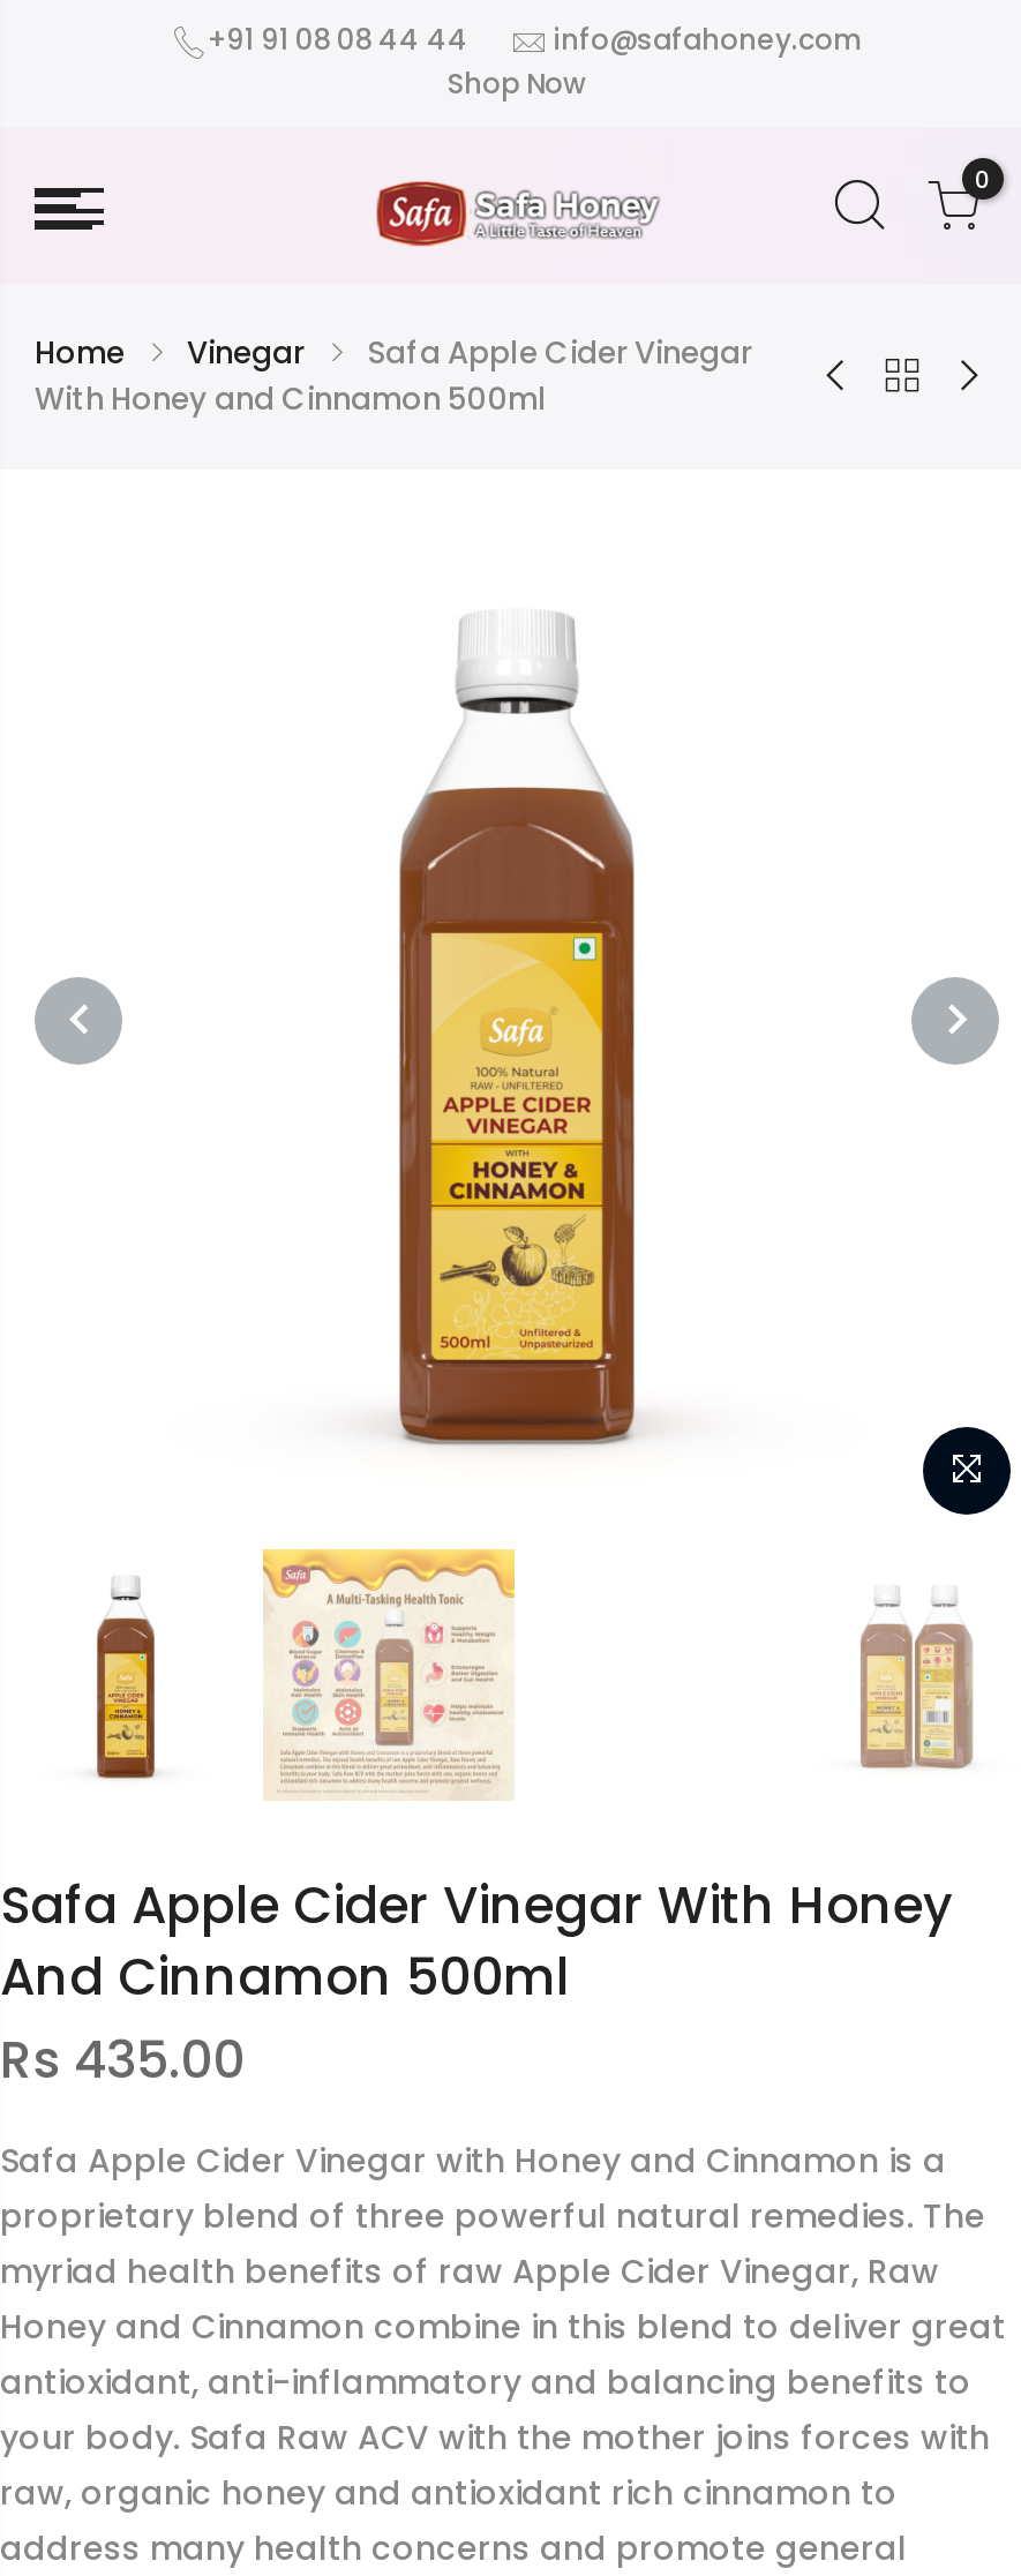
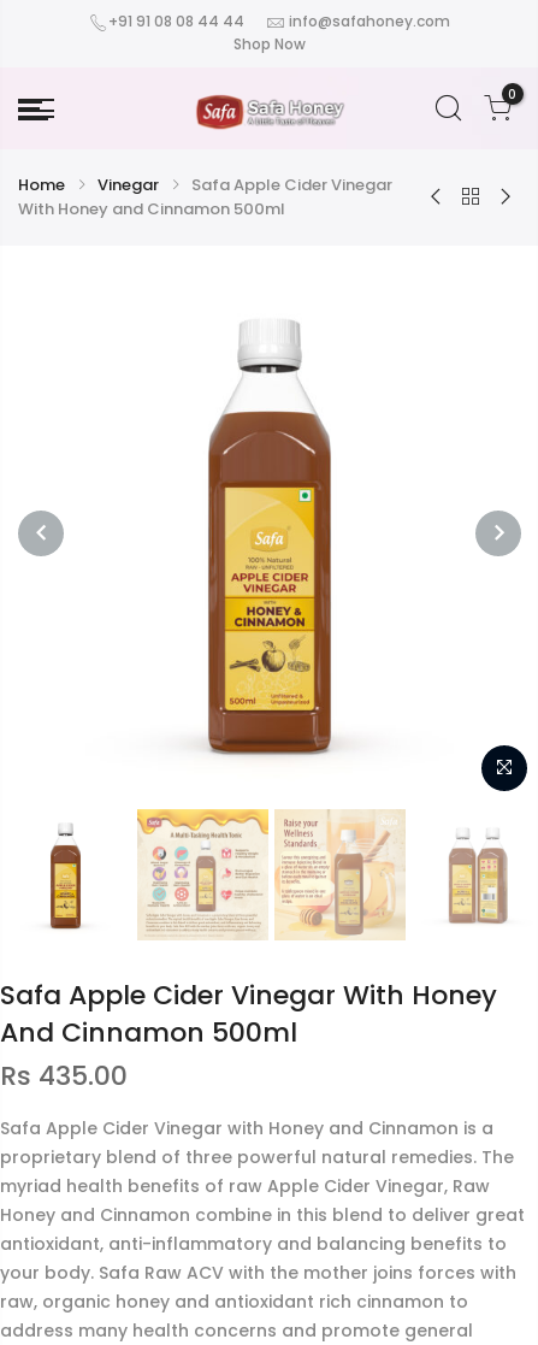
+ [image]
